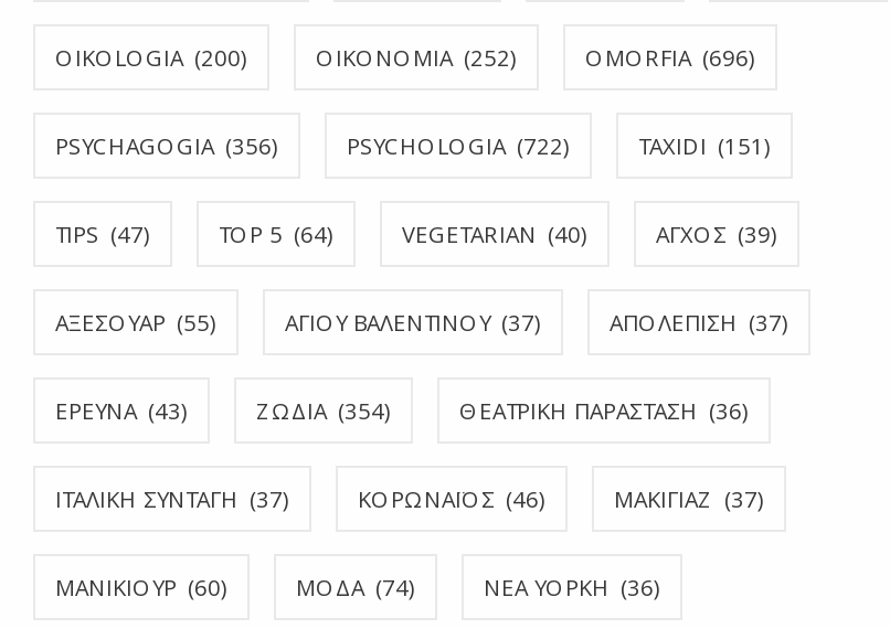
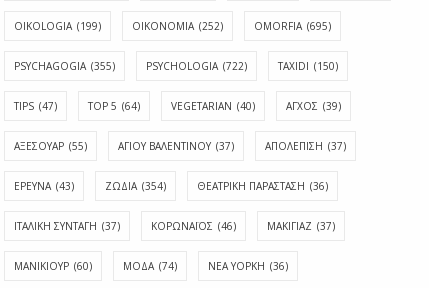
- OIKOLOGIA (200)
+ OIKOLOGIA (199)

- OMORFIA (696)
+ OMORFIA (695)

- PSYCHAGOGIA (356)
+ PSYCHAGOGIA (355)

- TAXIDI (151)
+ TAXIDI (150)
